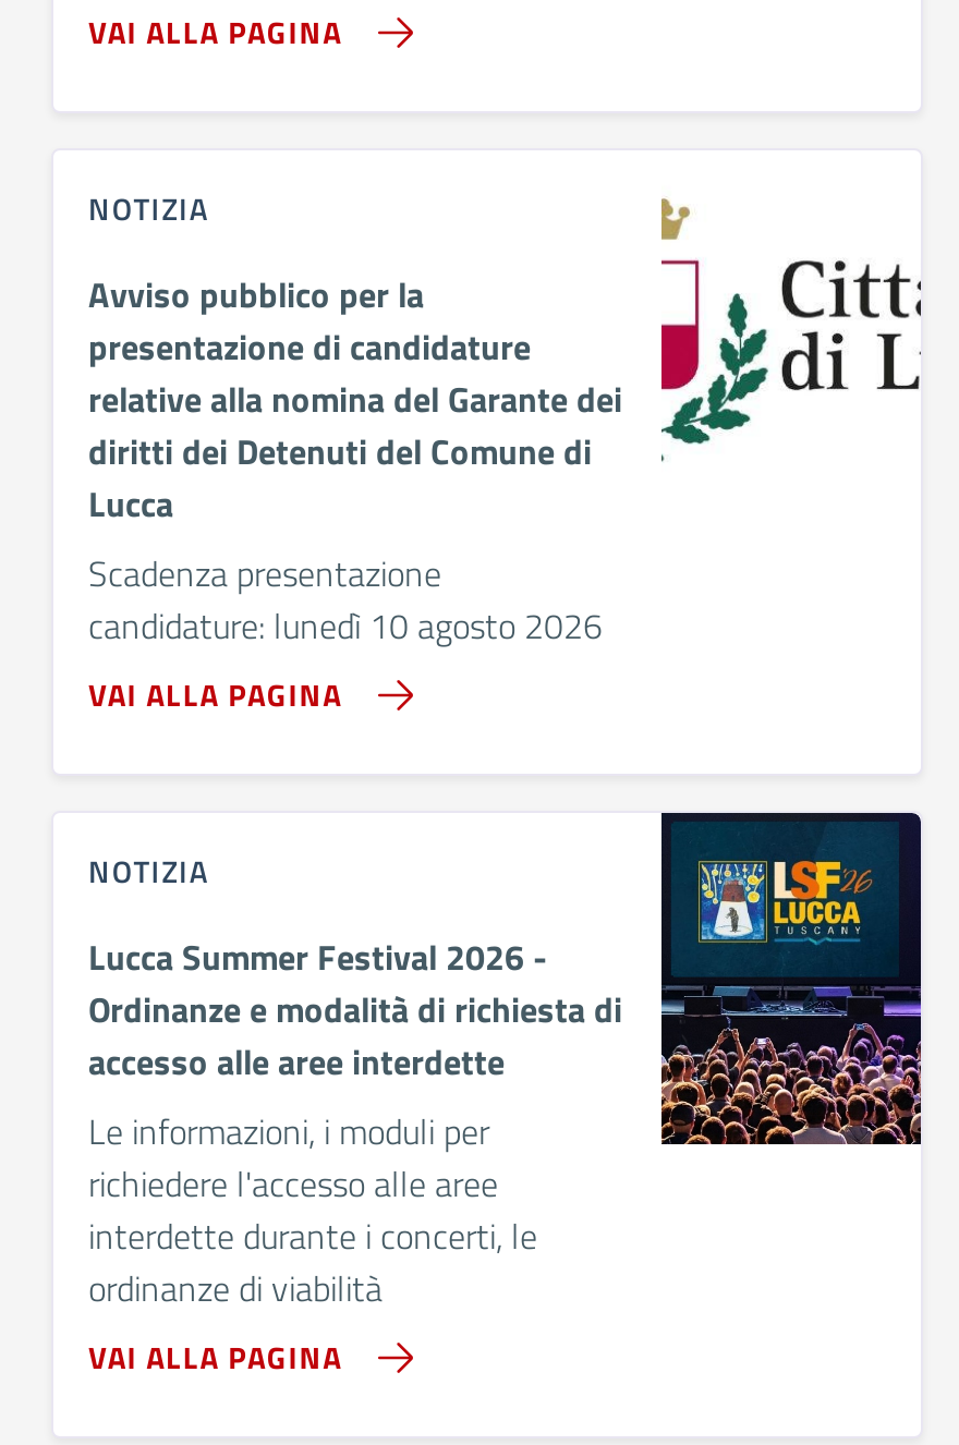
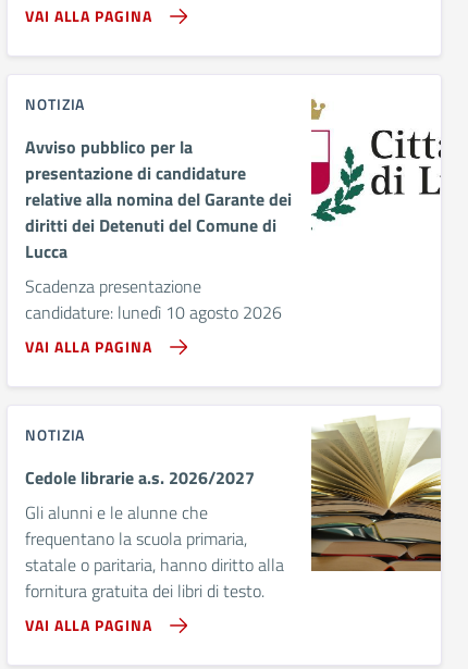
- [image]
- Lucca Summer Festival 2026 -
- Ordinanze e modalità di richiesta di
- accesso alle aree interdette
- Le informazioni, i moduli per
- richiedere l'accesso alle aree
- interdette durante i concerti, le
- ordinanze di viabilità
+ [image]
+ Cedole librarie a.s. 2026/2027
+ Gli alunni e le alunne che
+ frequentano la scuola primaria,
+ statale o paritaria, hanno diritto alla
+ fornitura gratuita dei libri di testo.
